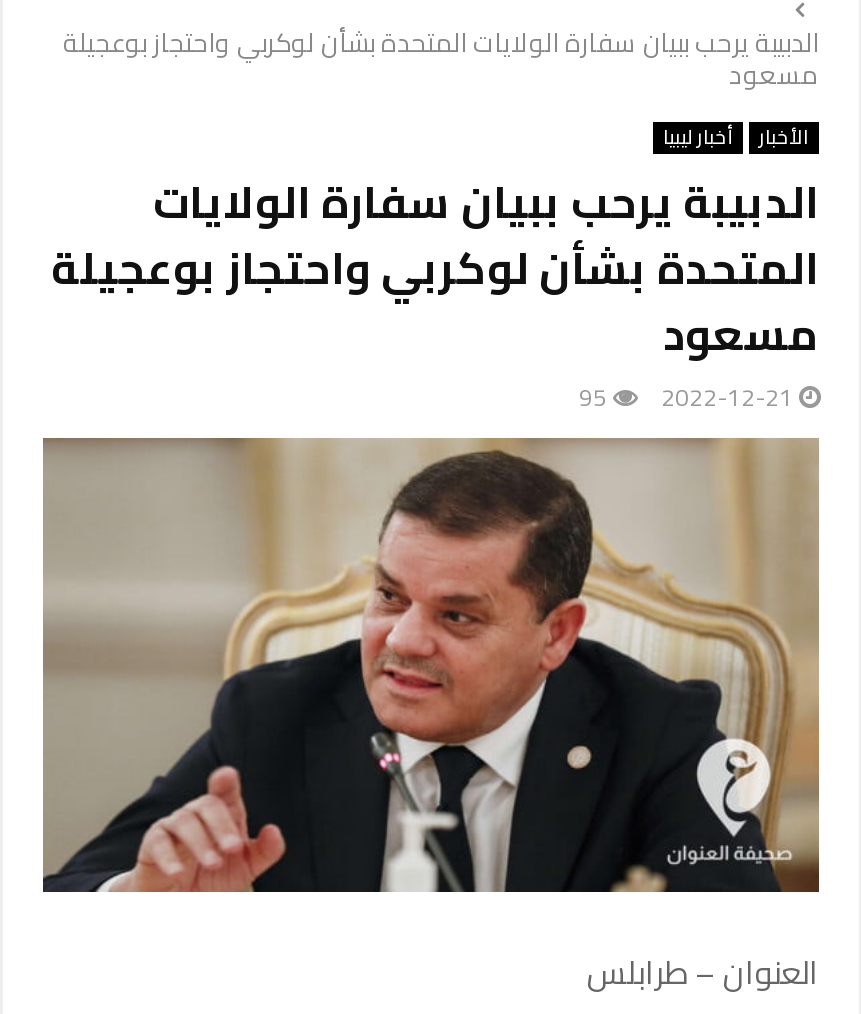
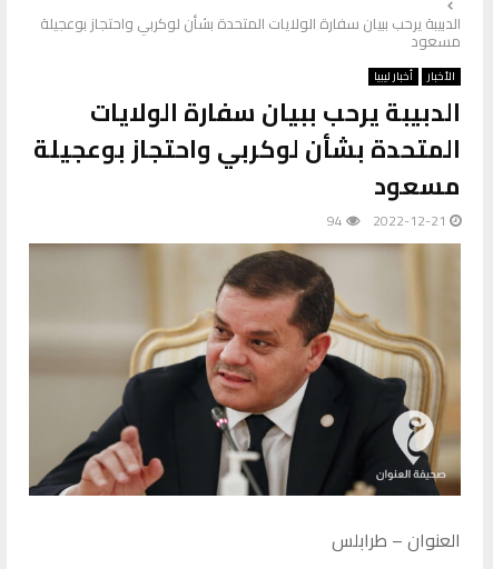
- 95 2022-12-21
+ 94 2022-12-21
